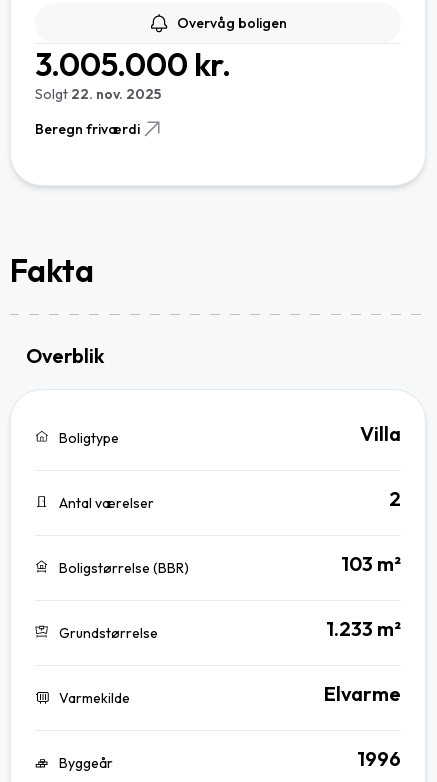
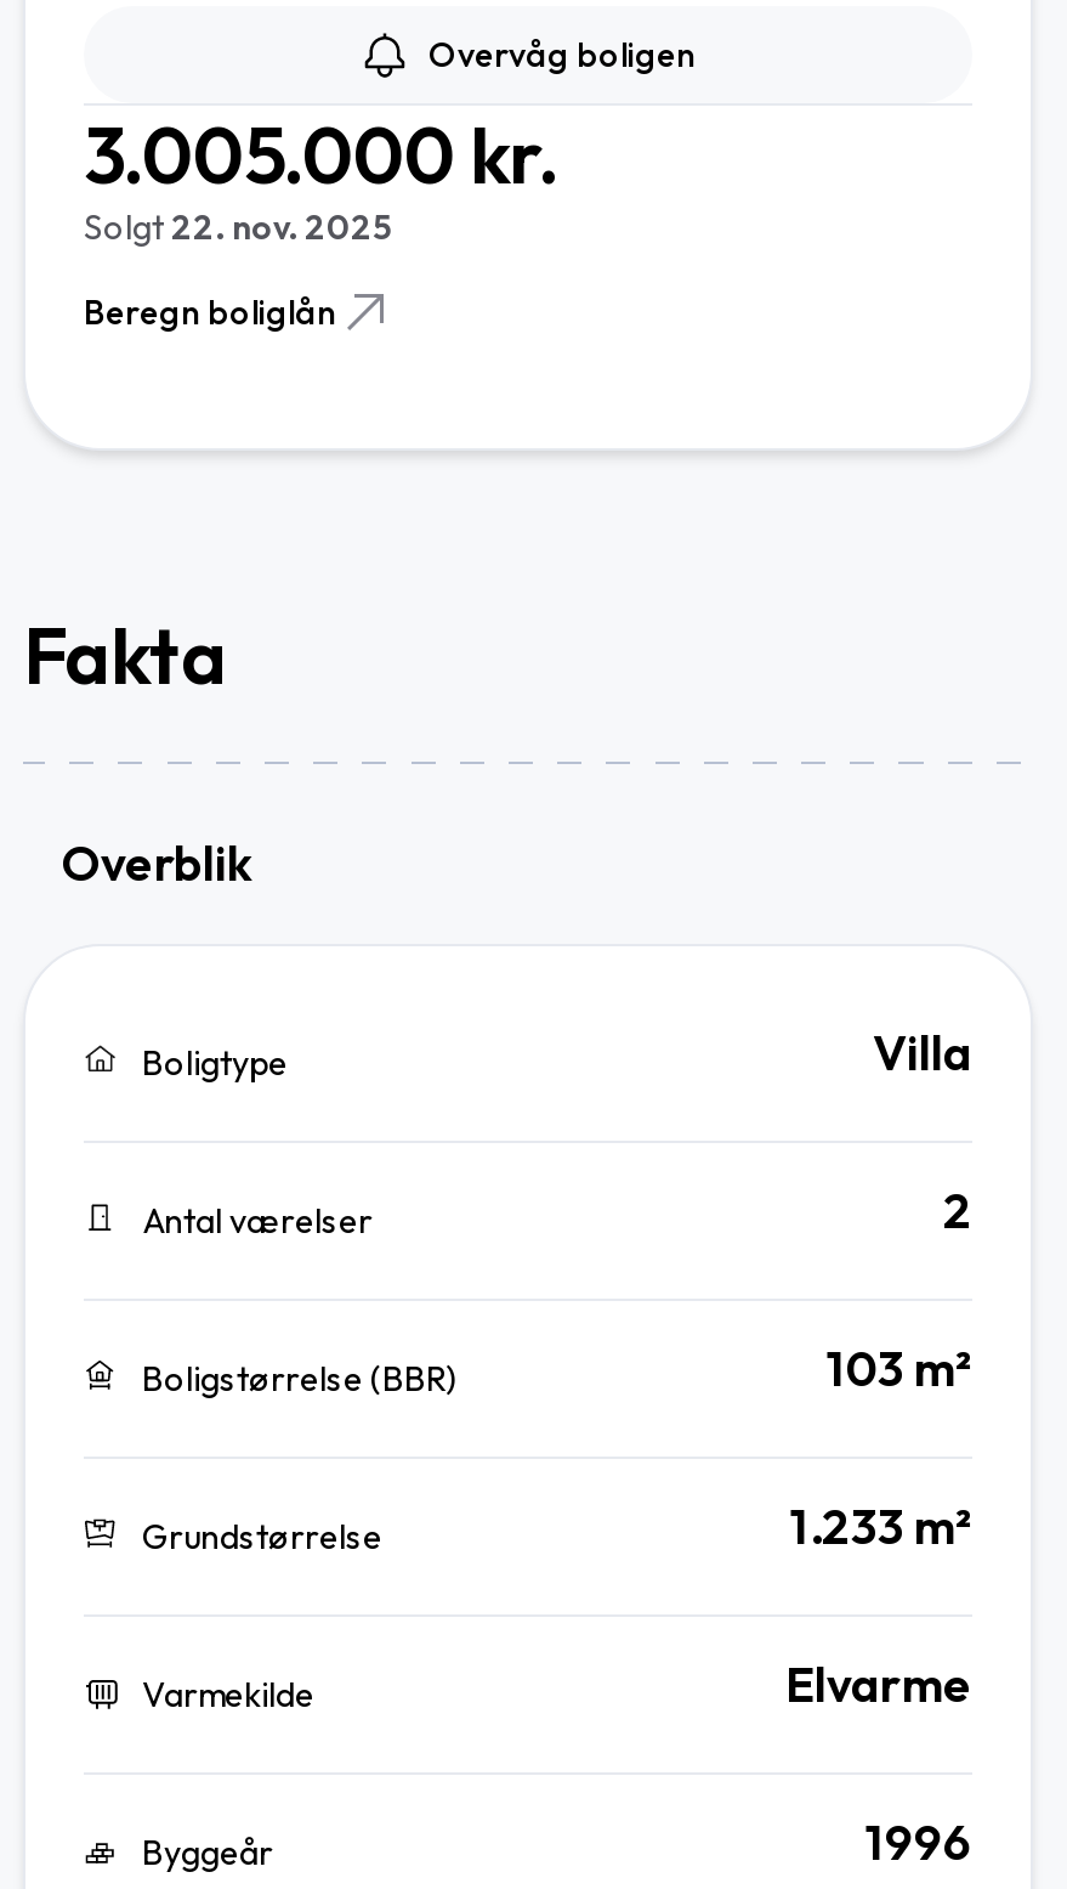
- Beregn friværdi
+ Beregn boliglån
